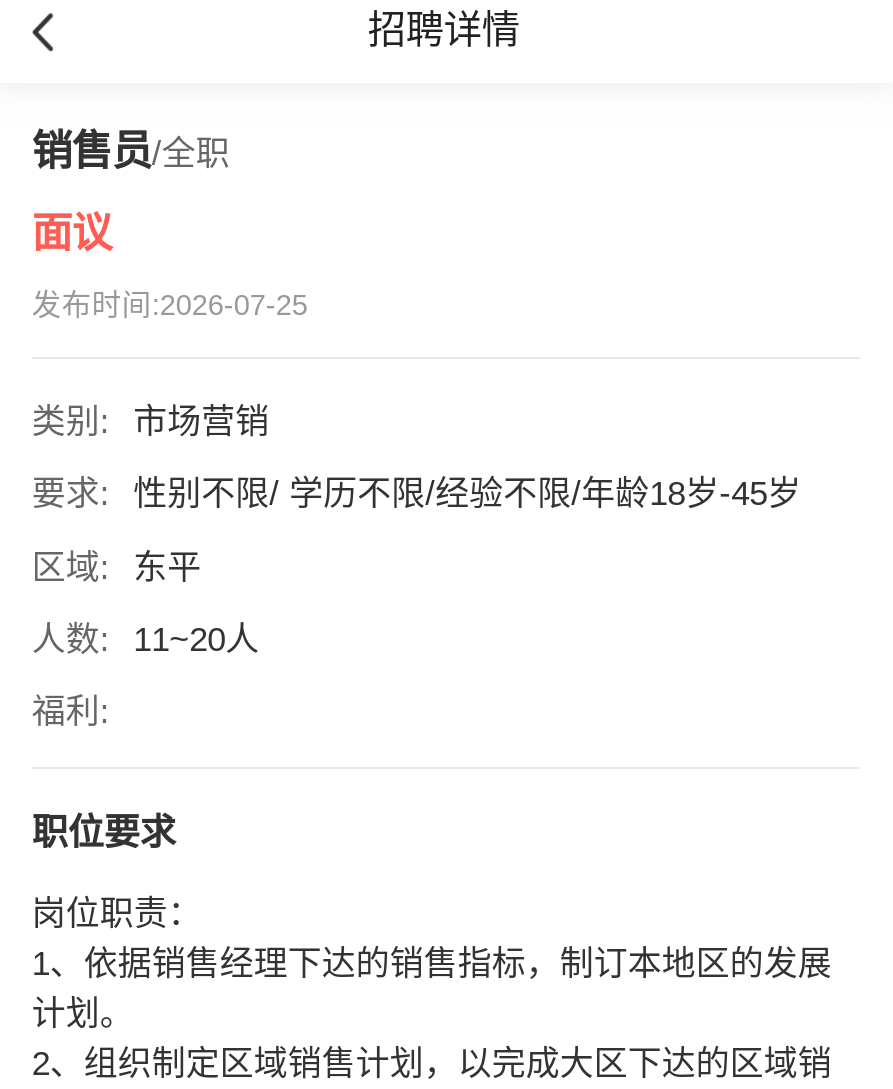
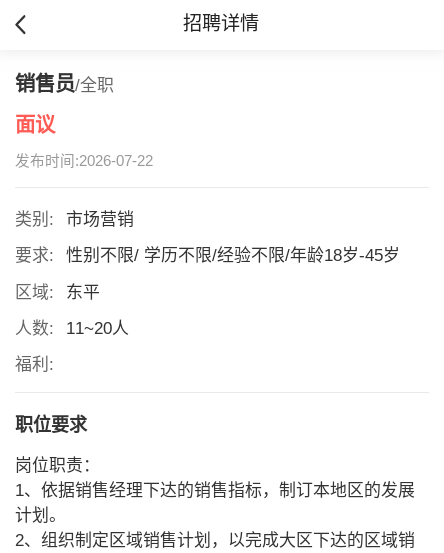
- 发布时间:2026-07-25
+ 发布时间:2026-07-22
